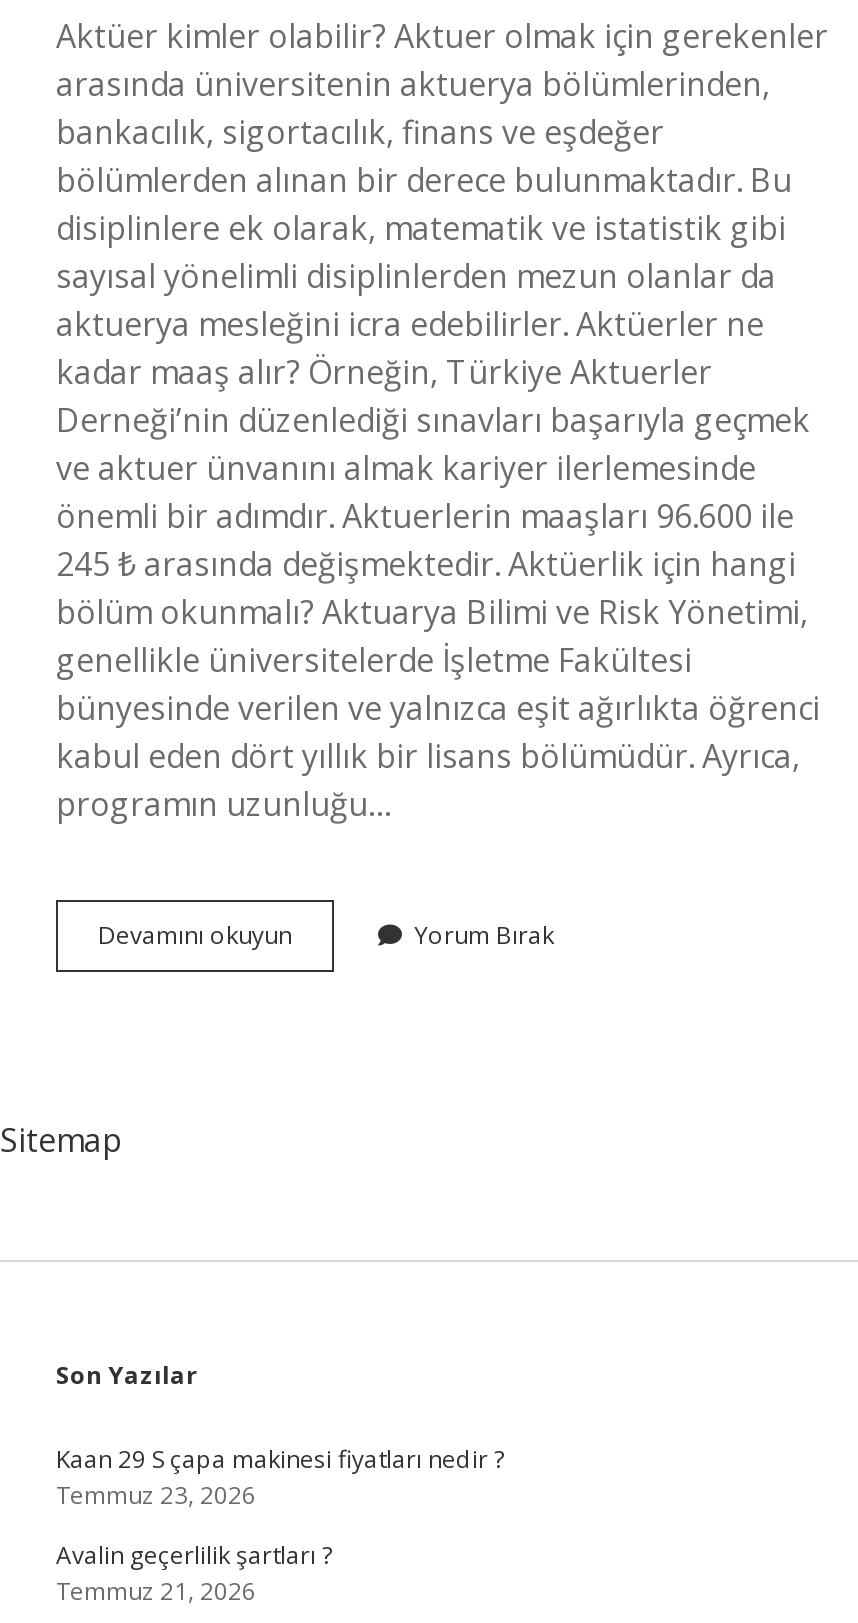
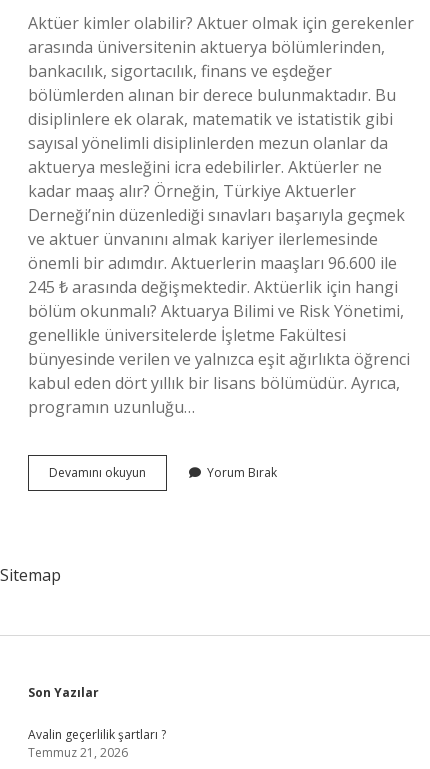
- Kaan 29 S çapa makinesi fiyatları nedir ?
- Temmuz 23, 2026
